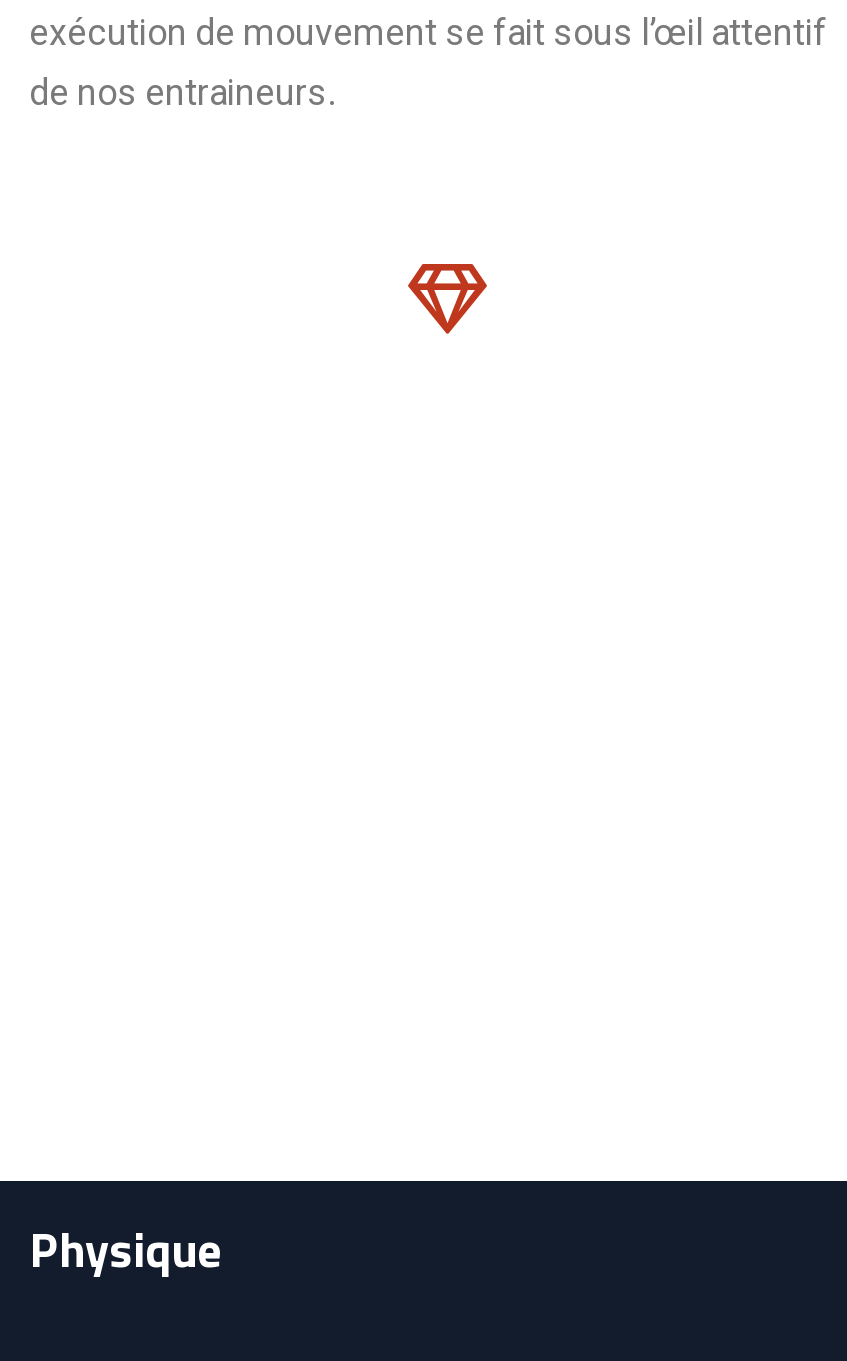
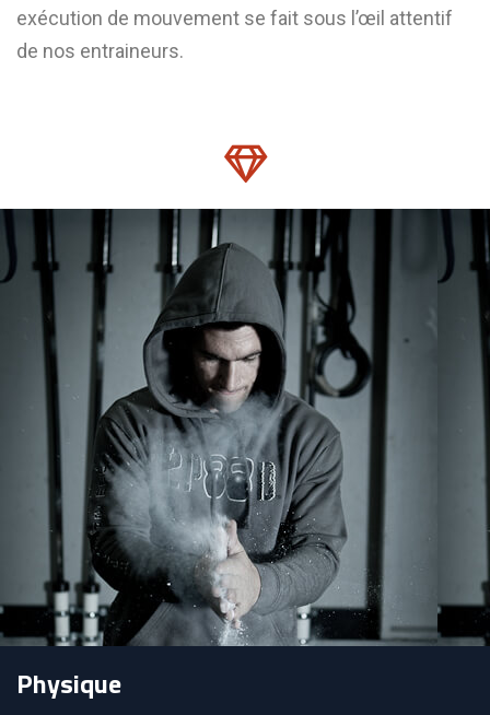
+ [image]
